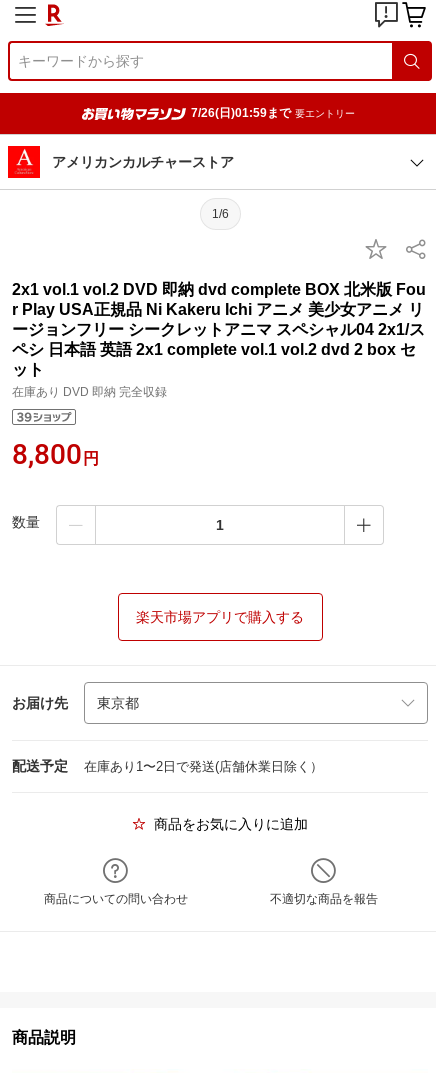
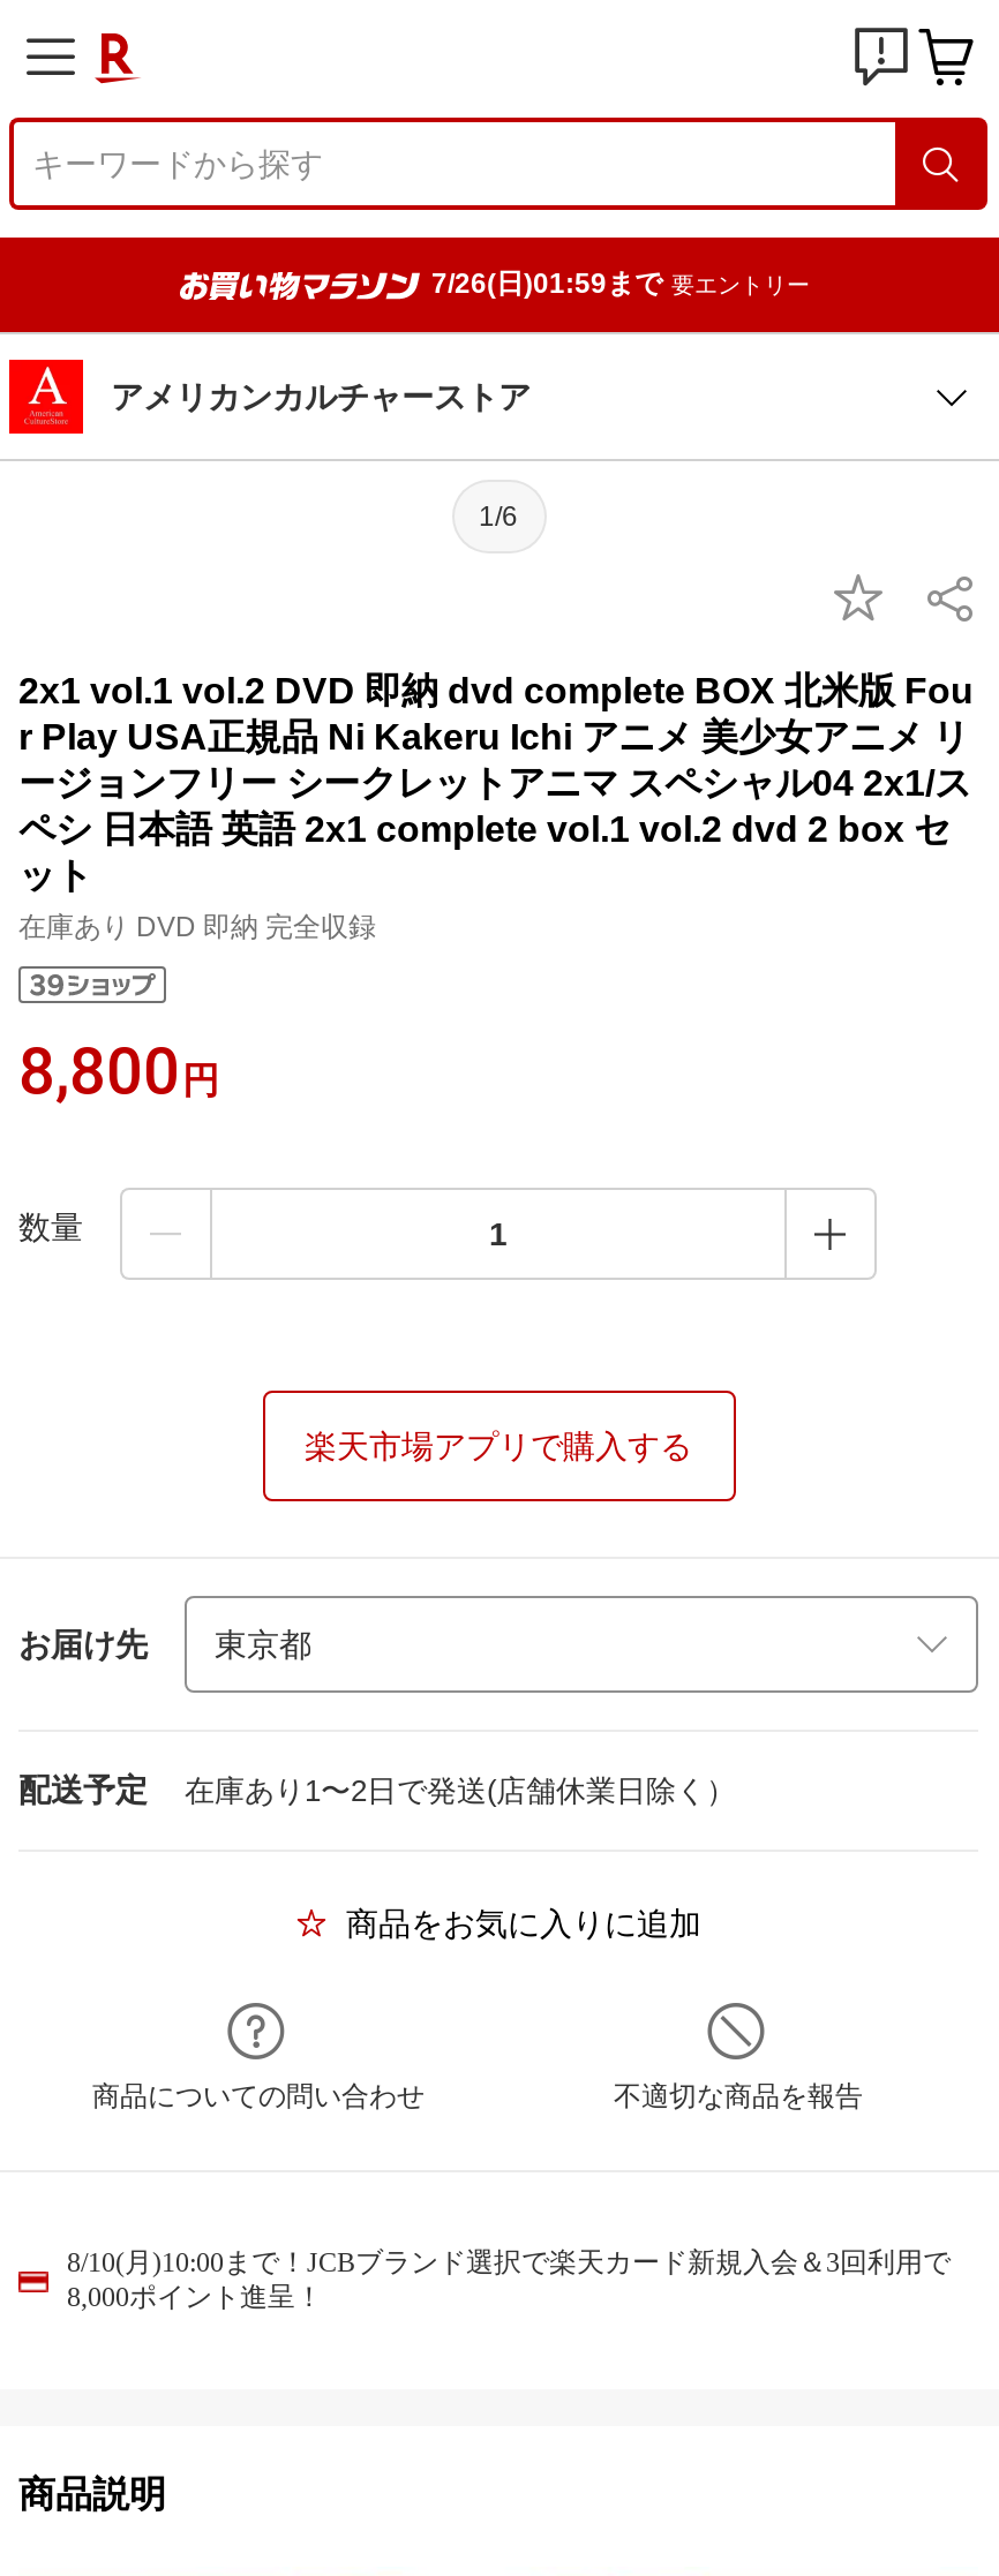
+ 8/10(月)10:00まで！JCBブランド選択で楽天カード新規入会＆3回利用で
+ 8,000ポイント進呈！
